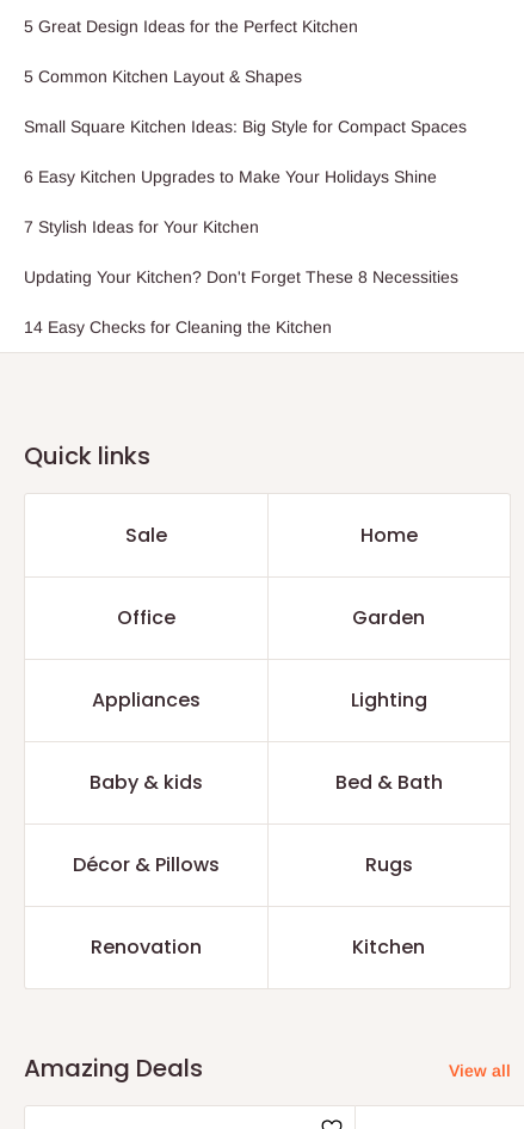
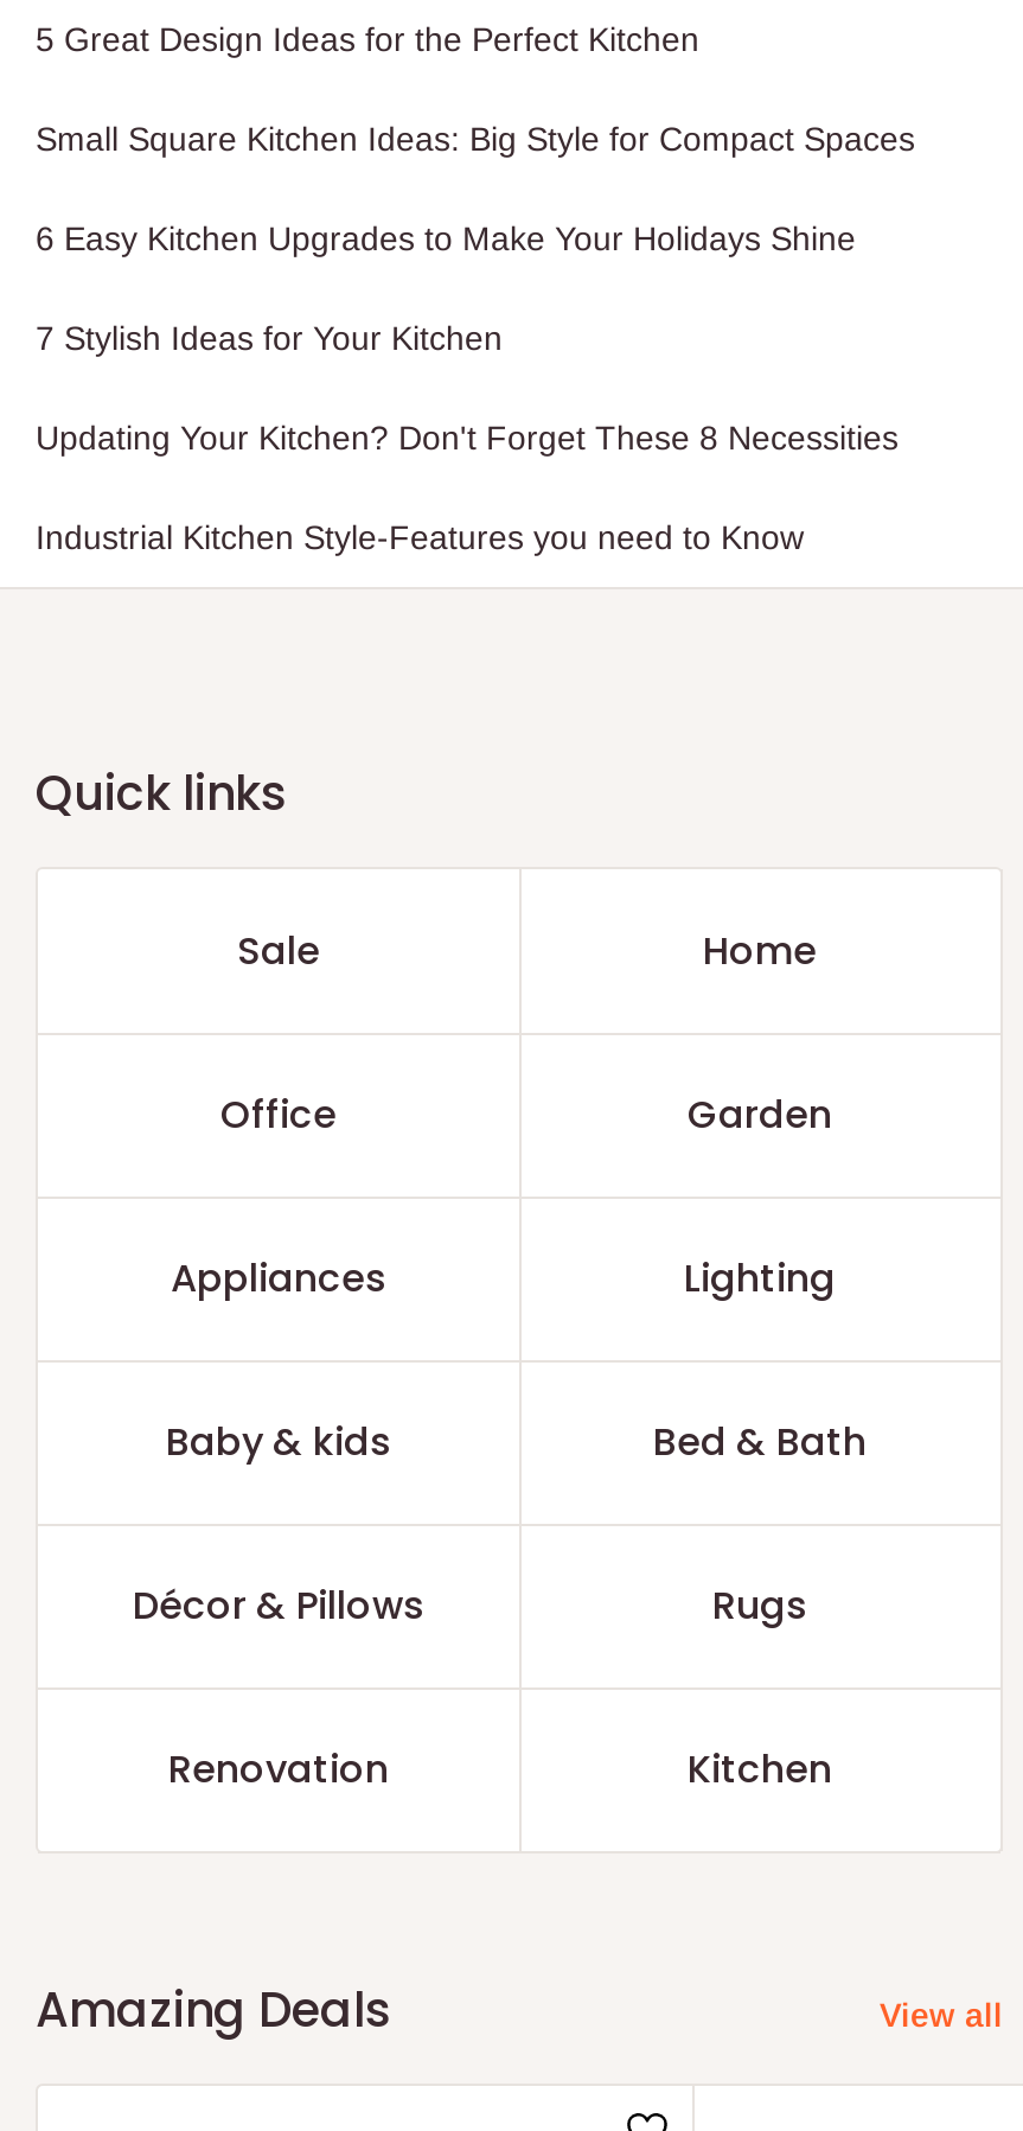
- 5 Common Kitchen Layout & Shapes

- 14 Easy Checks for Cleaning the Kitchen
+ Industrial Kitchen Style-Features you need to Know
